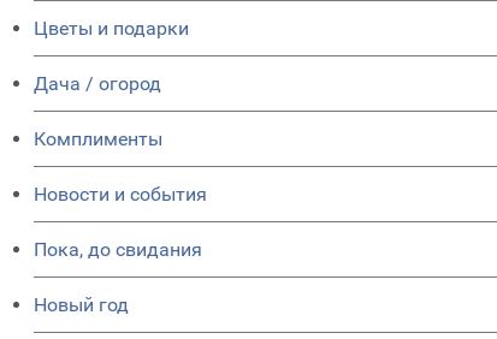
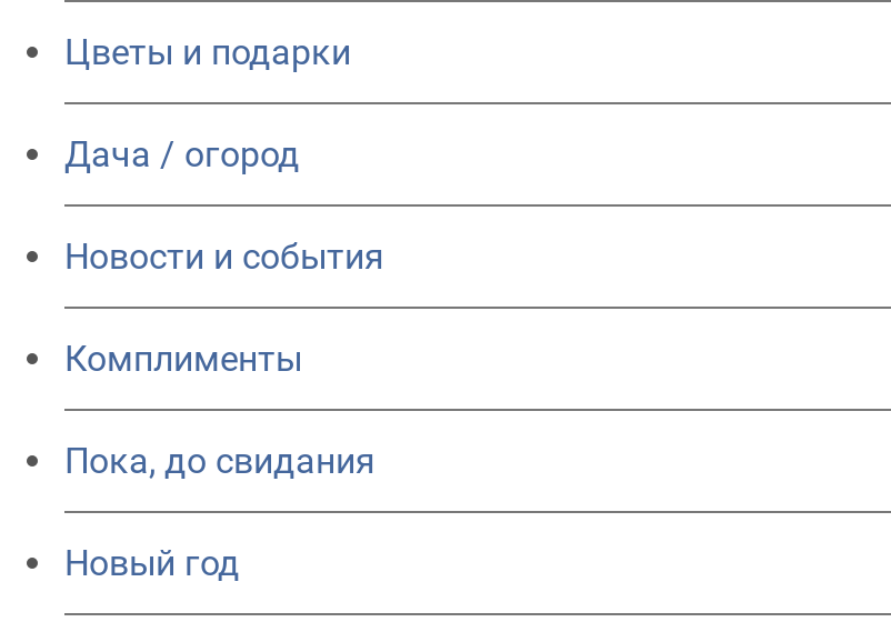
moved down: Комплименты

moved up: Новости и события
